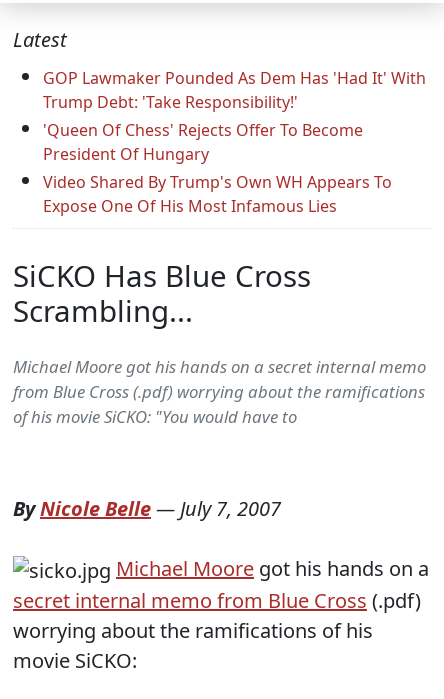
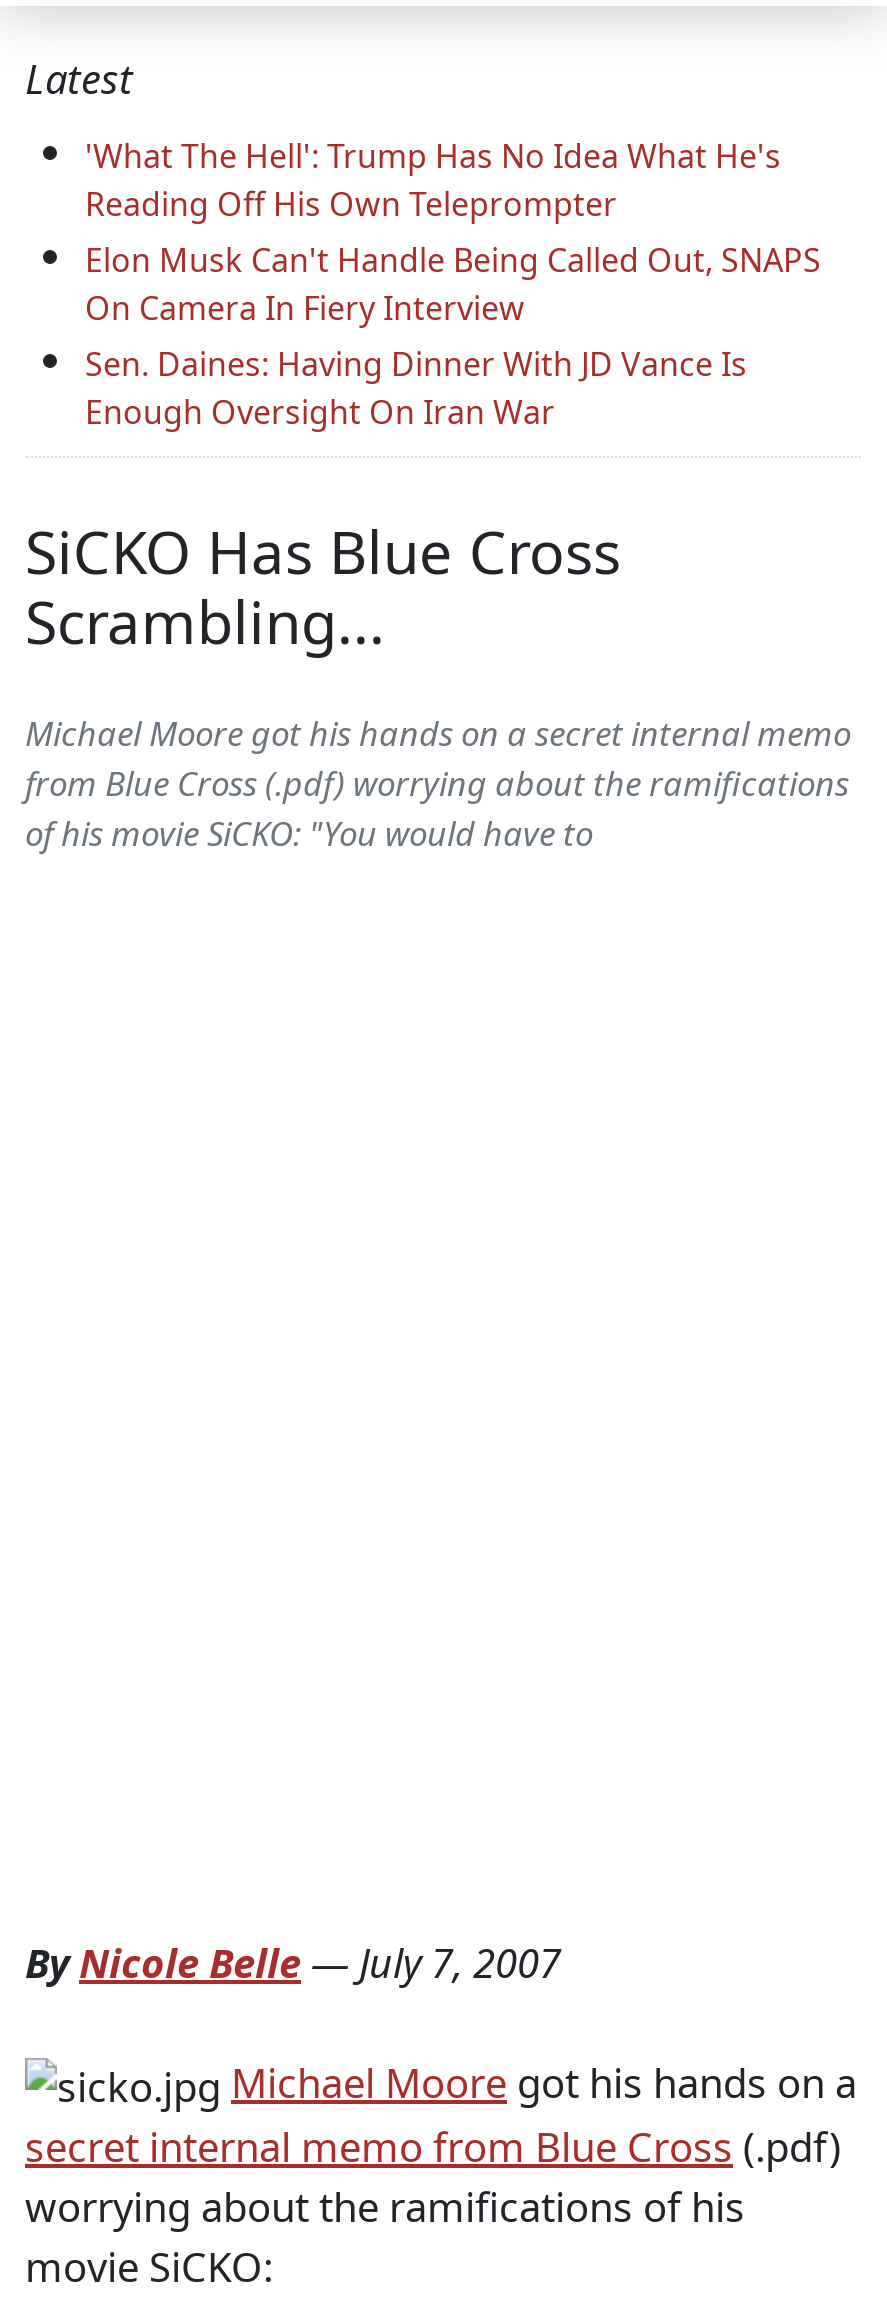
- GOP Lawmaker Pounded As Dem Has 'Had It' With
- Trump Debt: 'Take Responsibility!'
- 'Queen Of Chess' Rejects Offer To Become
- President Of Hungary
- Video Shared By Trump's Own WH Appears To
- Expose One Of His Most Infamous Lies
+ 'What The Hell': Trump Has No Idea What He's
+ Reading Off His Own Teleprompter
+ Elon Musk Can't Handle Being Called Out, SNAPS
+ On Camera In Fiery Interview
+ Sen. Daines: Having Dinner With JD Vance Is
+ Enough Oversight On Iran War
